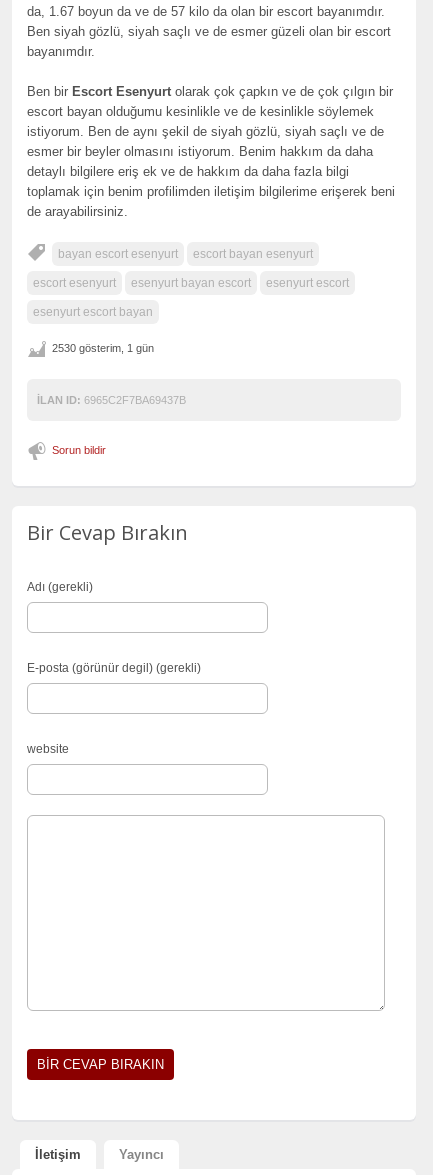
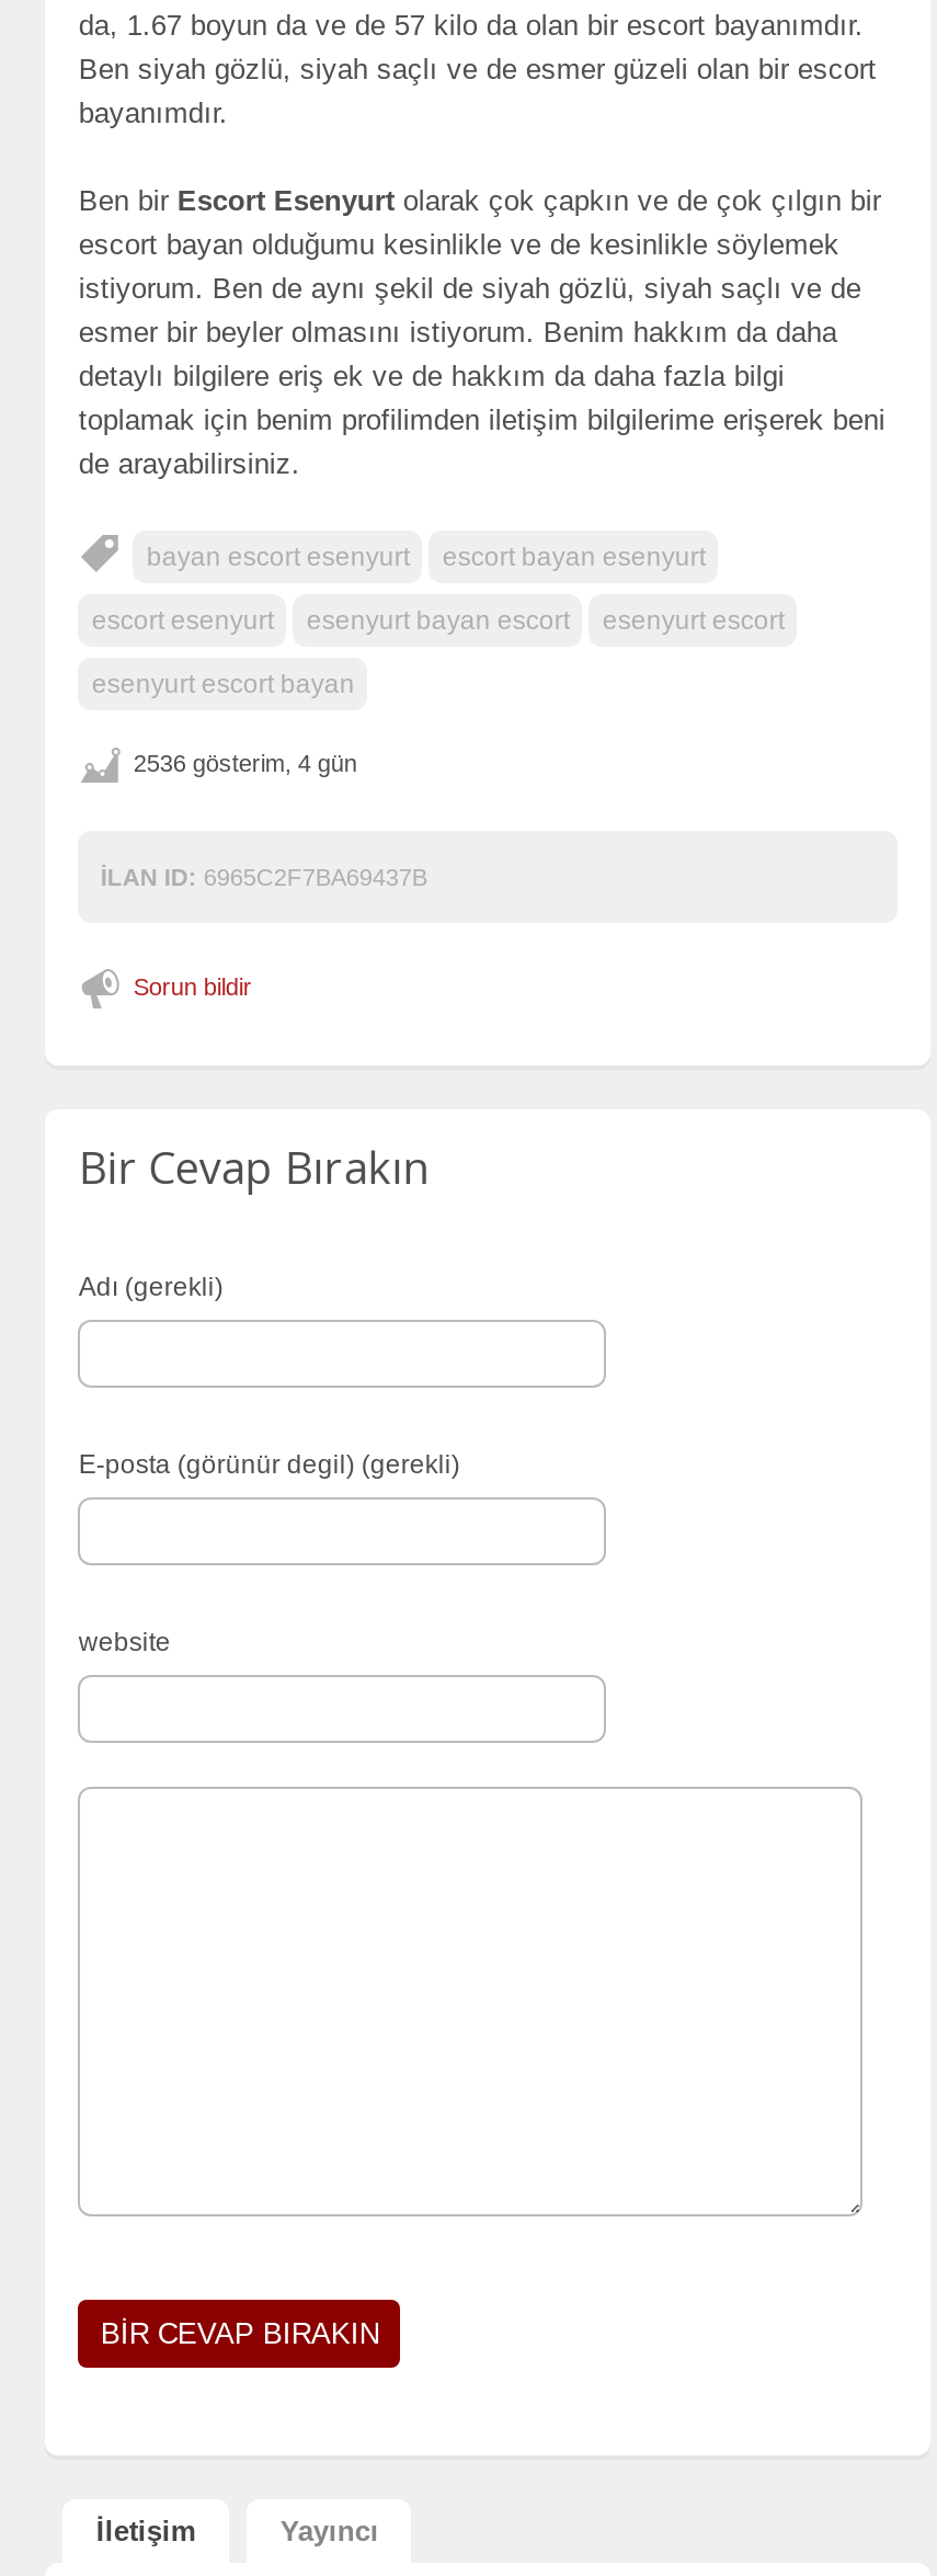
- 2530 gösterim, 1 gün
+ 2536 gösterim, 4 gün
